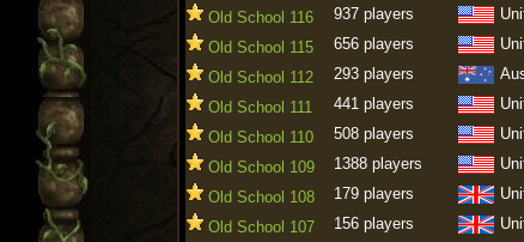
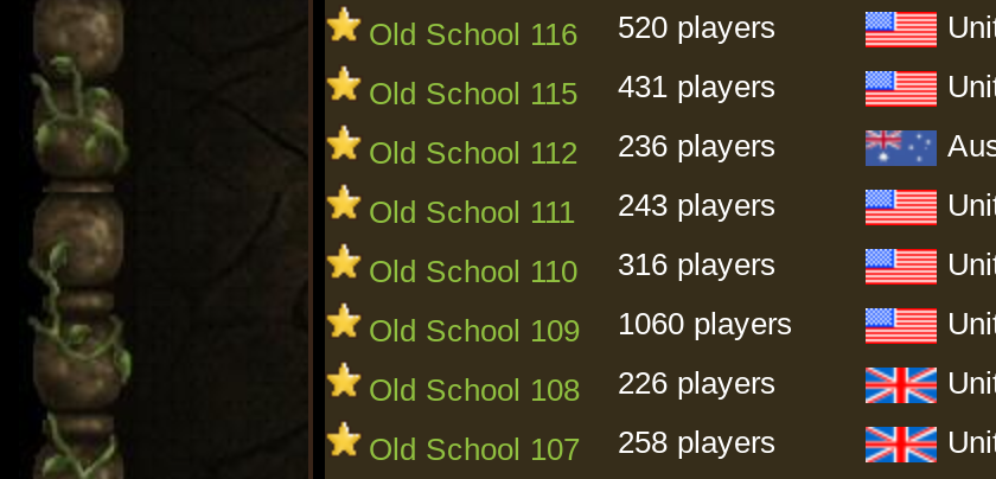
- Old School 116 937 players
+ Old School 116 520 players

- Old School 115 656 players
+ Old School 115 431 players

- Old School 112 293 players
+ Old School 112 236 players

- Old School 111 441 players
+ Old School 111 243 players

- Old School 110 508 players
+ Old School 110 316 players

- Old School 109 1388 players
+ Old School 109 1060 players

- Old School 108 179 players
+ Old School 108 226 players

- Old School 107 156 players
+ Old School 107 258 players
